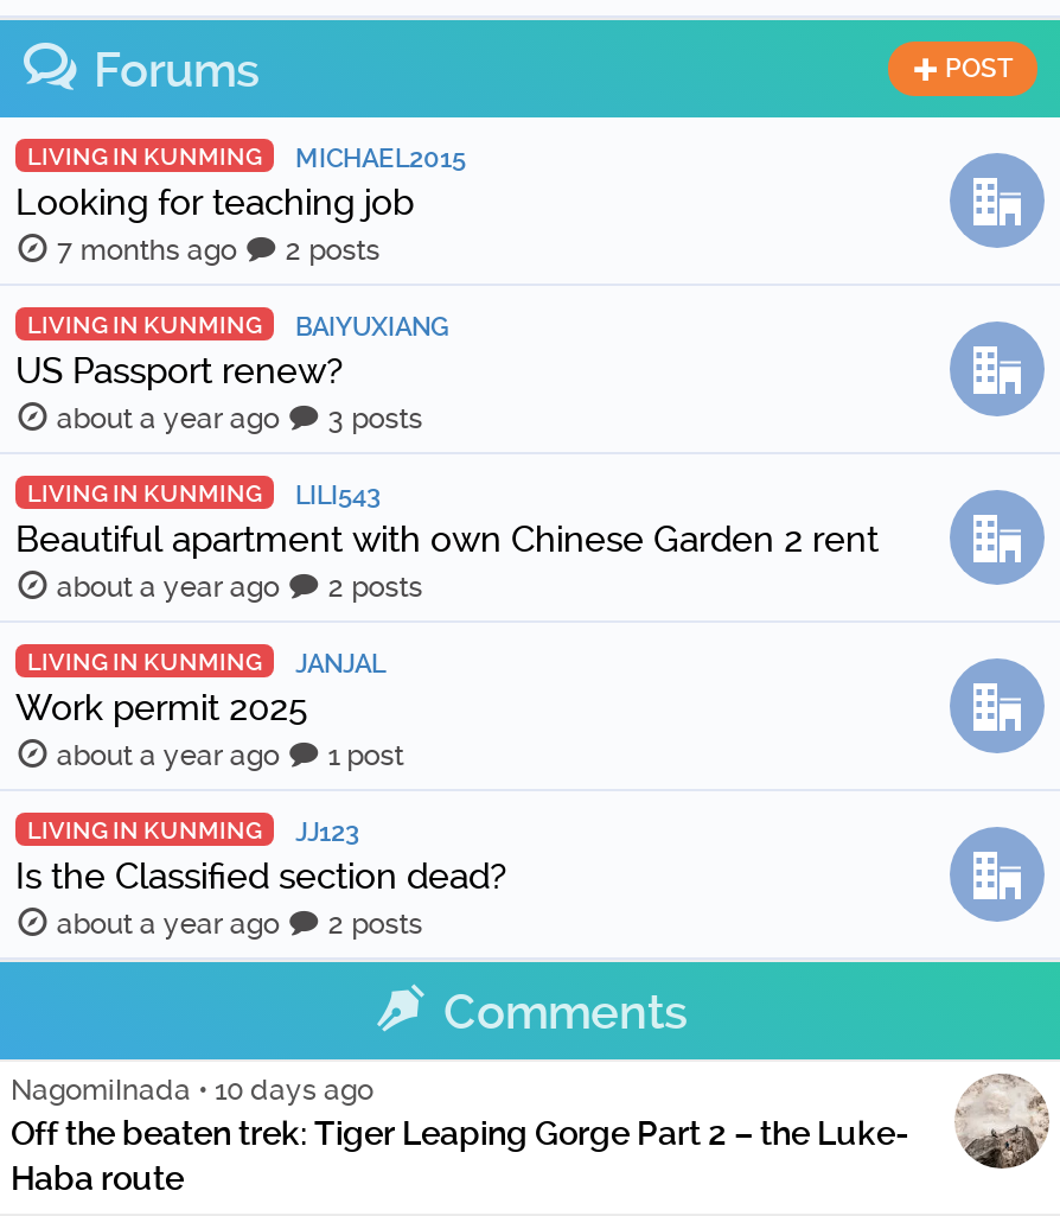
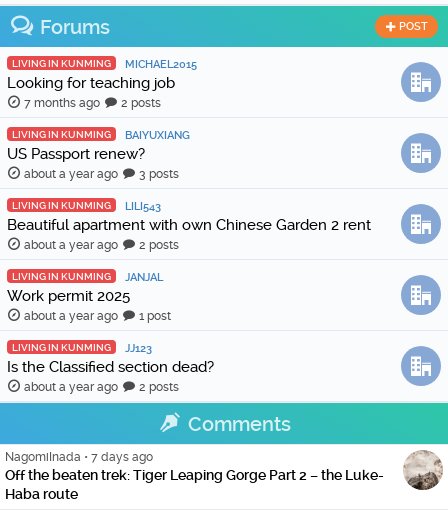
- NagomiInada • 10 days ago
+ NagomiInada • 7 days ago
